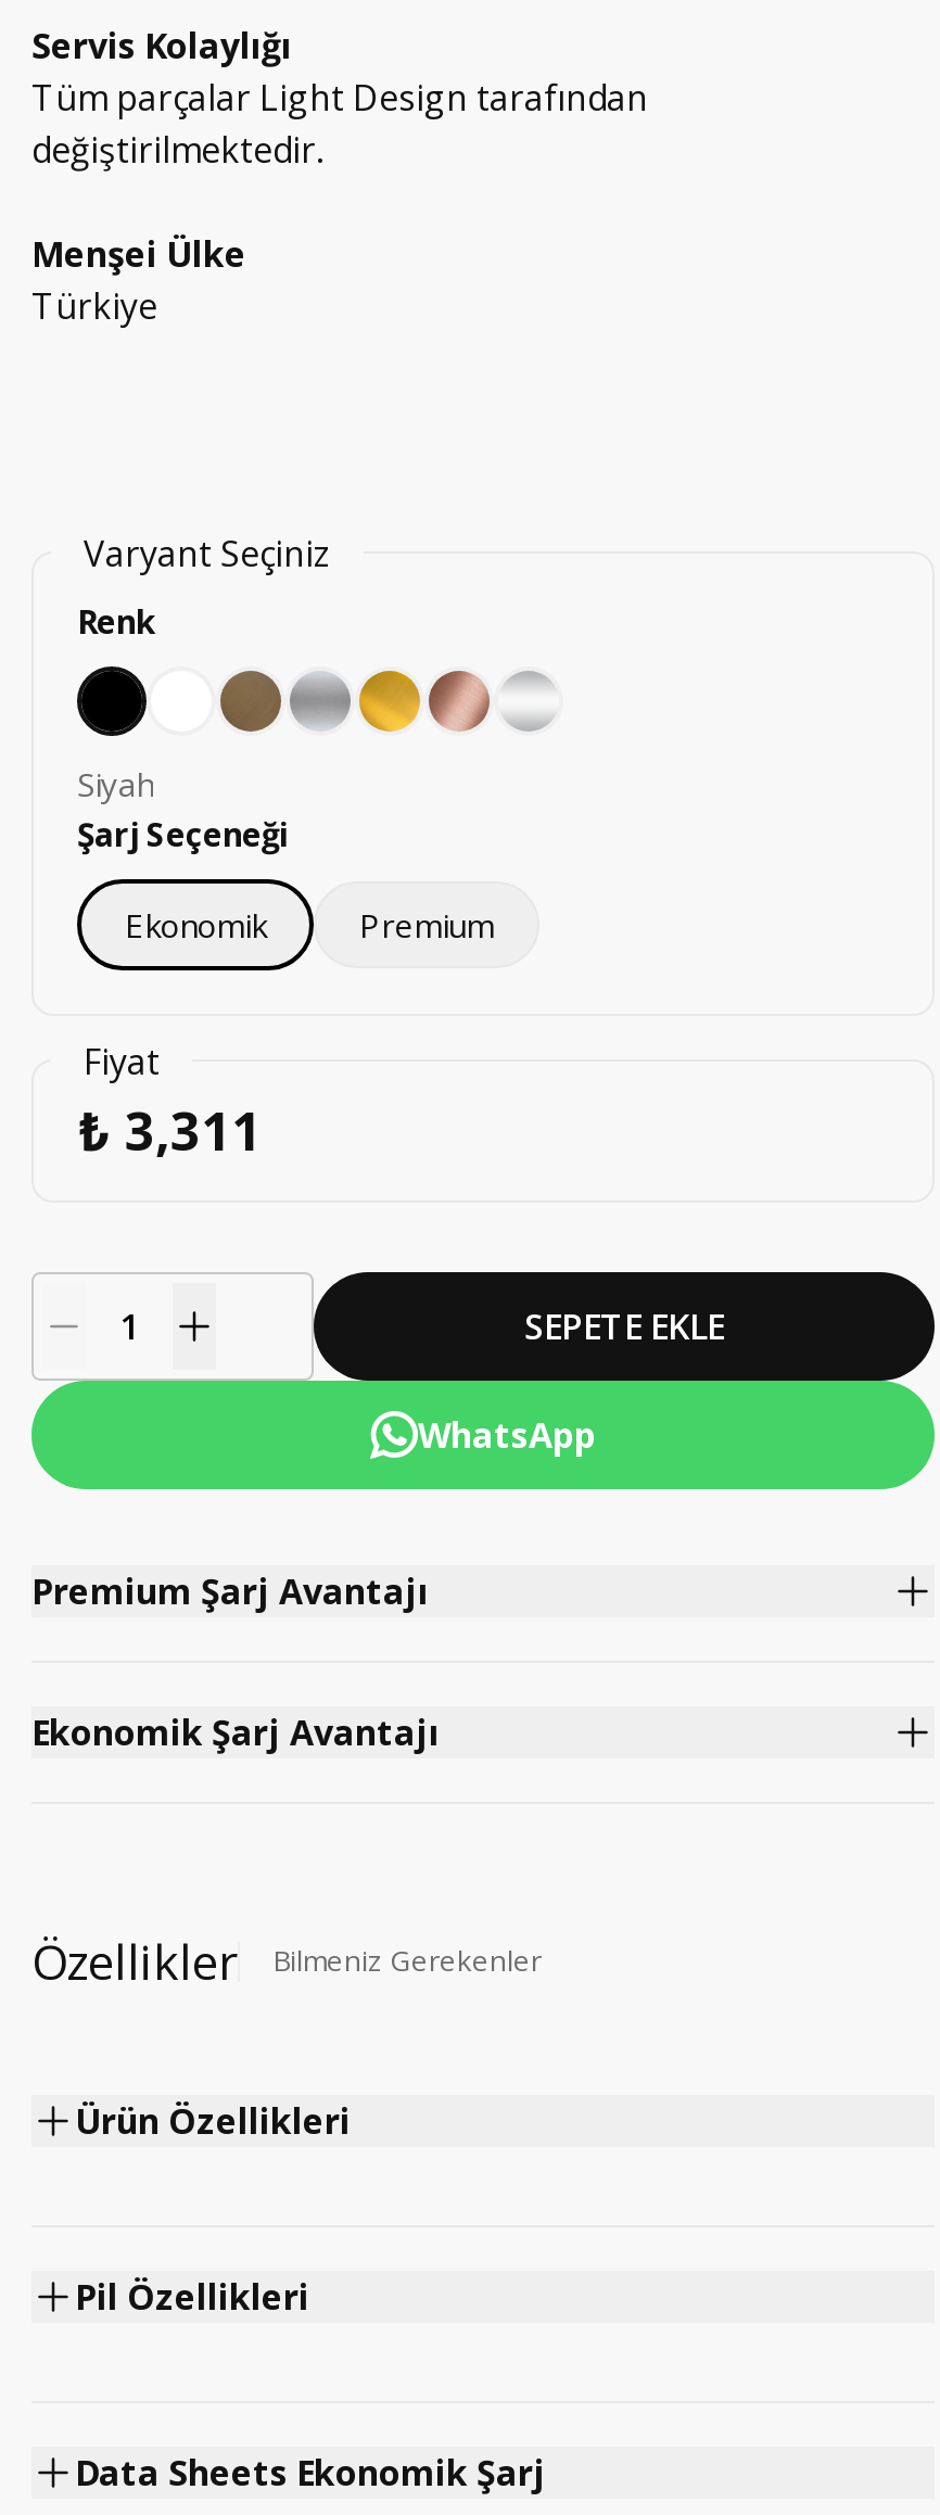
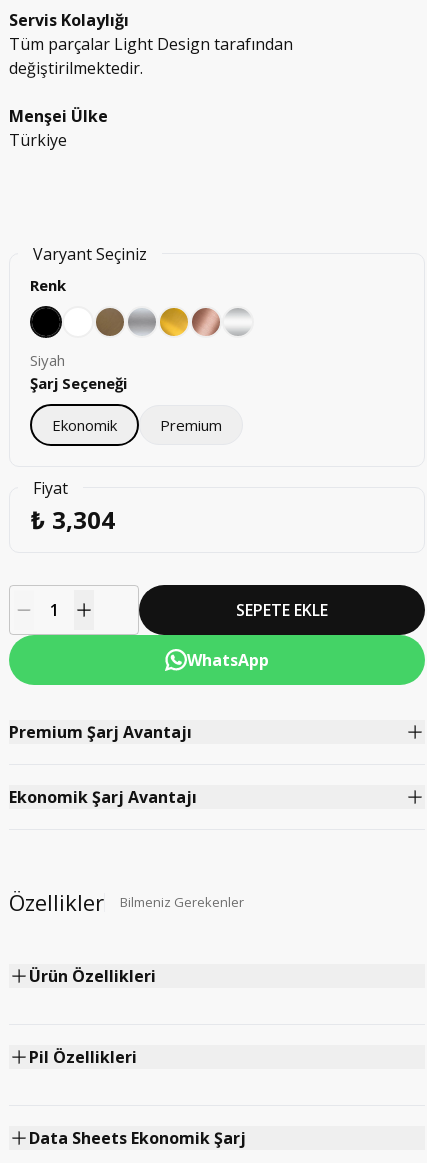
- ₺ 3,311
+ ₺ 3,304
